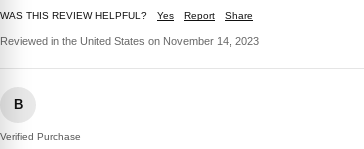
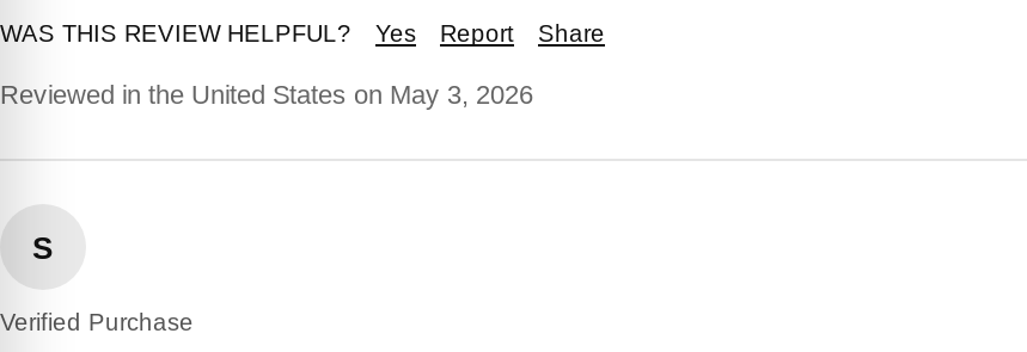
- Reviewed in the United States on November 14, 2023
+ Reviewed in the United States on May 3, 2026

- B
+ S
